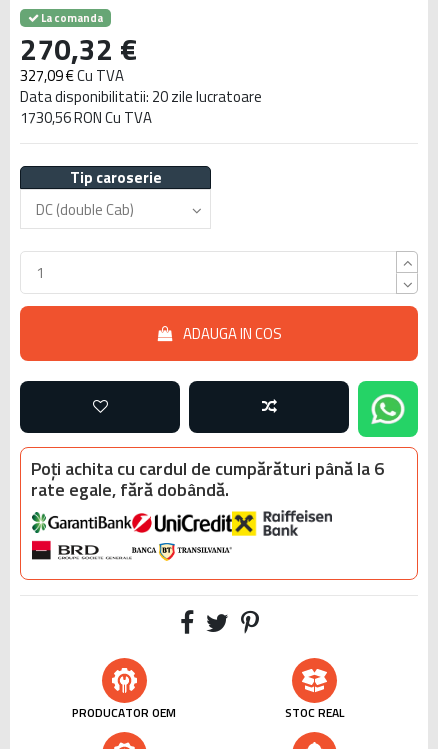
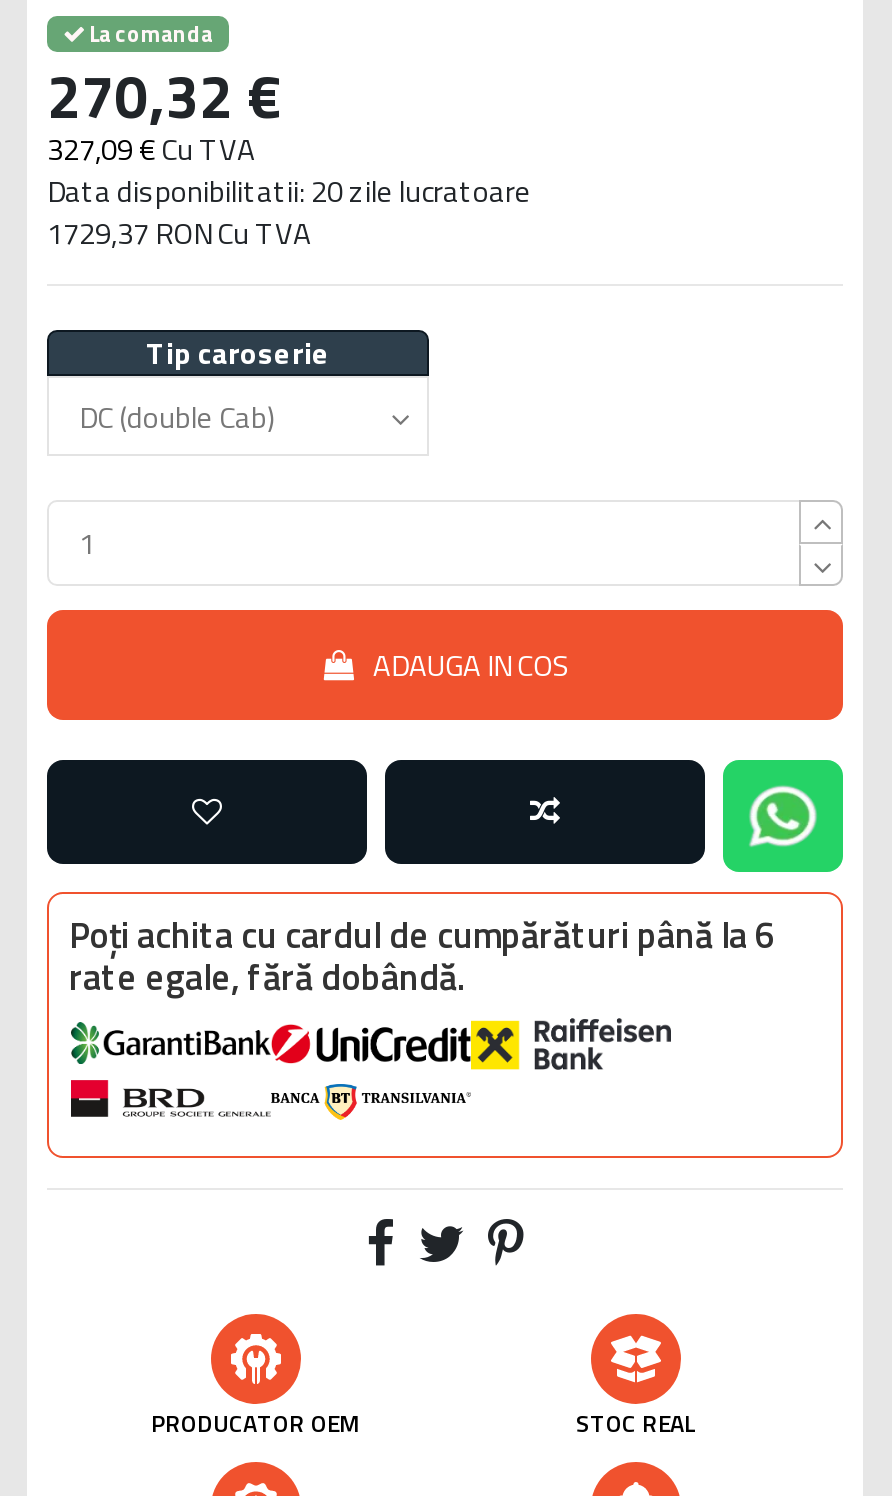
- 1730,56 RON Cu TVA
+ 1729,37 RON Cu TVA
